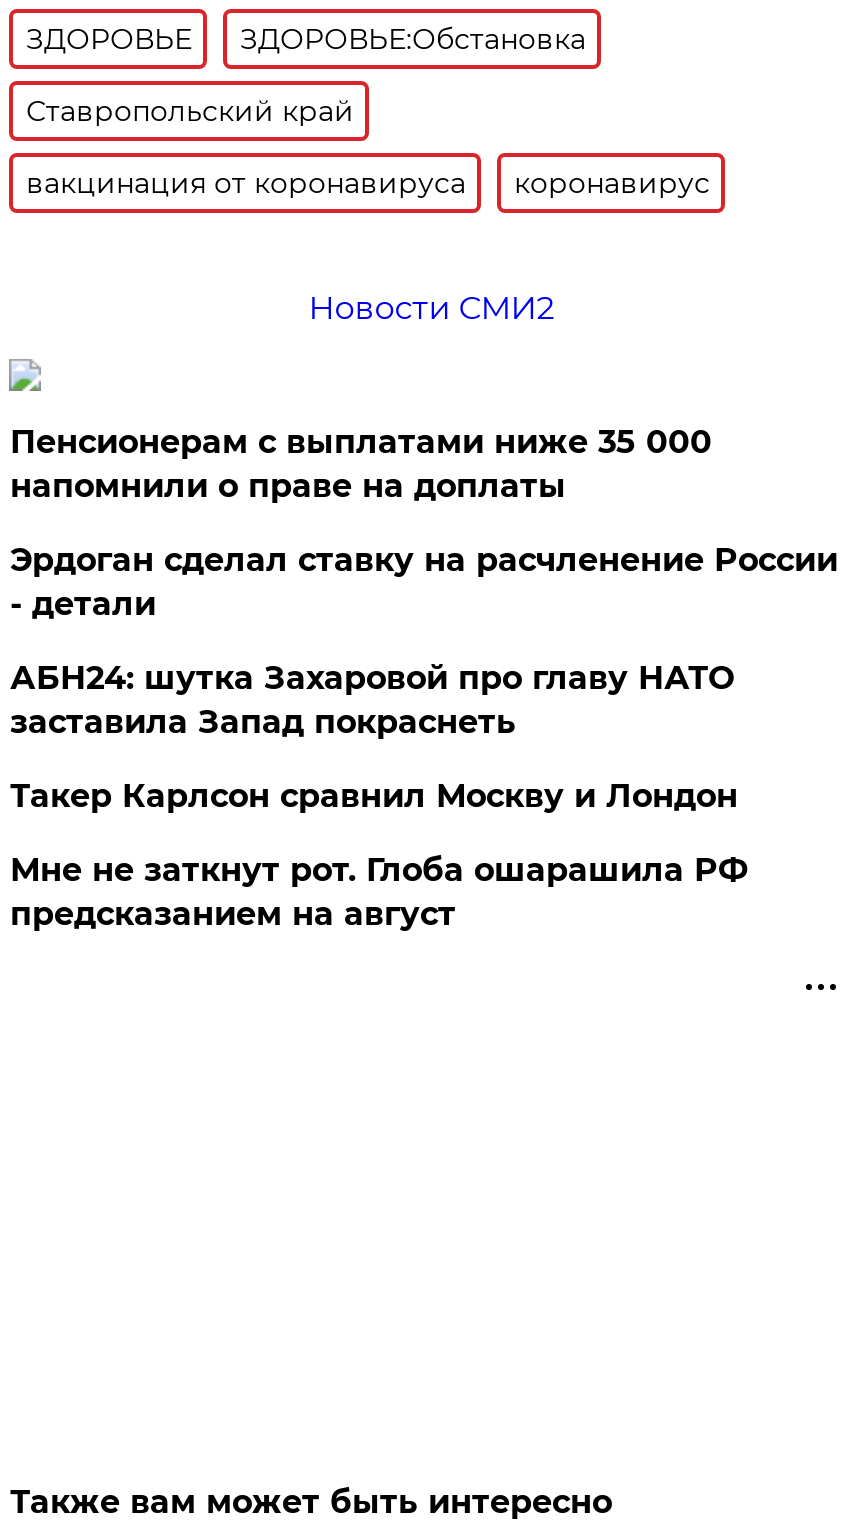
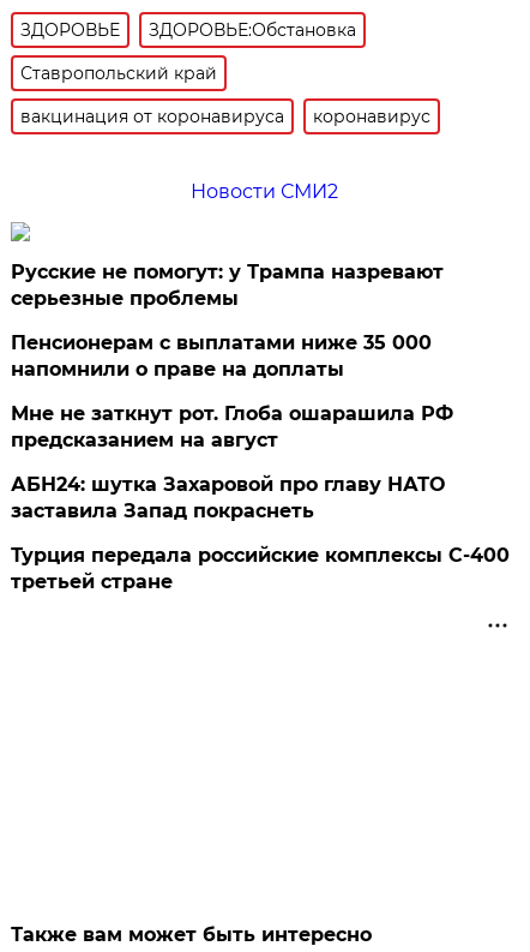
+ Русские не помогут: у Трампа назревают
+ серьезные проблемы

moved down: Пенсионерам с выплатами ниже 35 000 | напомнили о праве на доплаты

- Эрдоган сделал ставку на расчленение России
- - детали
- Такер Карлсон сравнил Москву и Лондон

moved down: АБН24: шутка Захаровой про главу НАТО | заставила Запад покраснеть

moved up: Мне не заткнут рот. Глоба ошарашила РФ | предсказанием на август

+ Турция передала российские комплексы С-400
+ третьей стране
